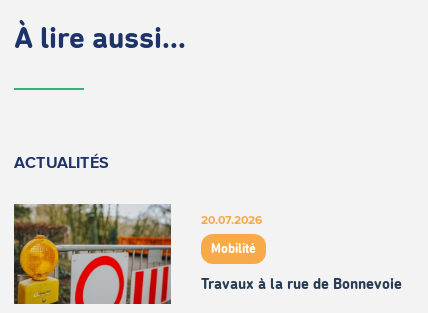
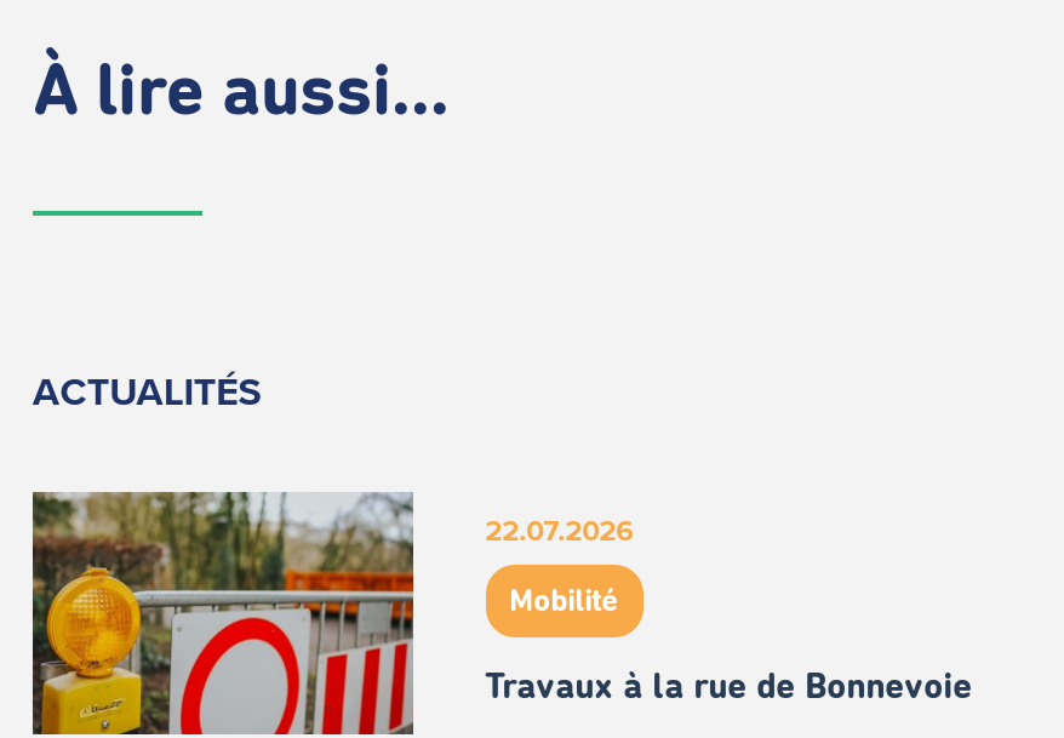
- 20.07.2026
+ 22.07.2026
